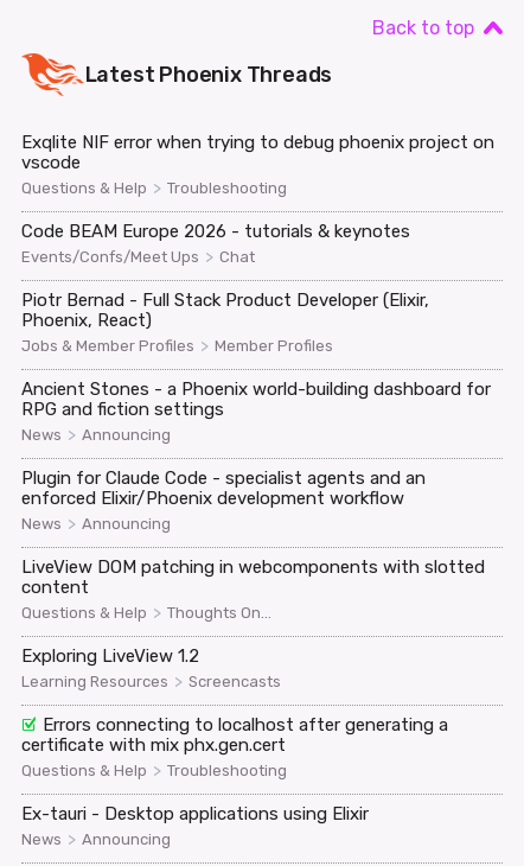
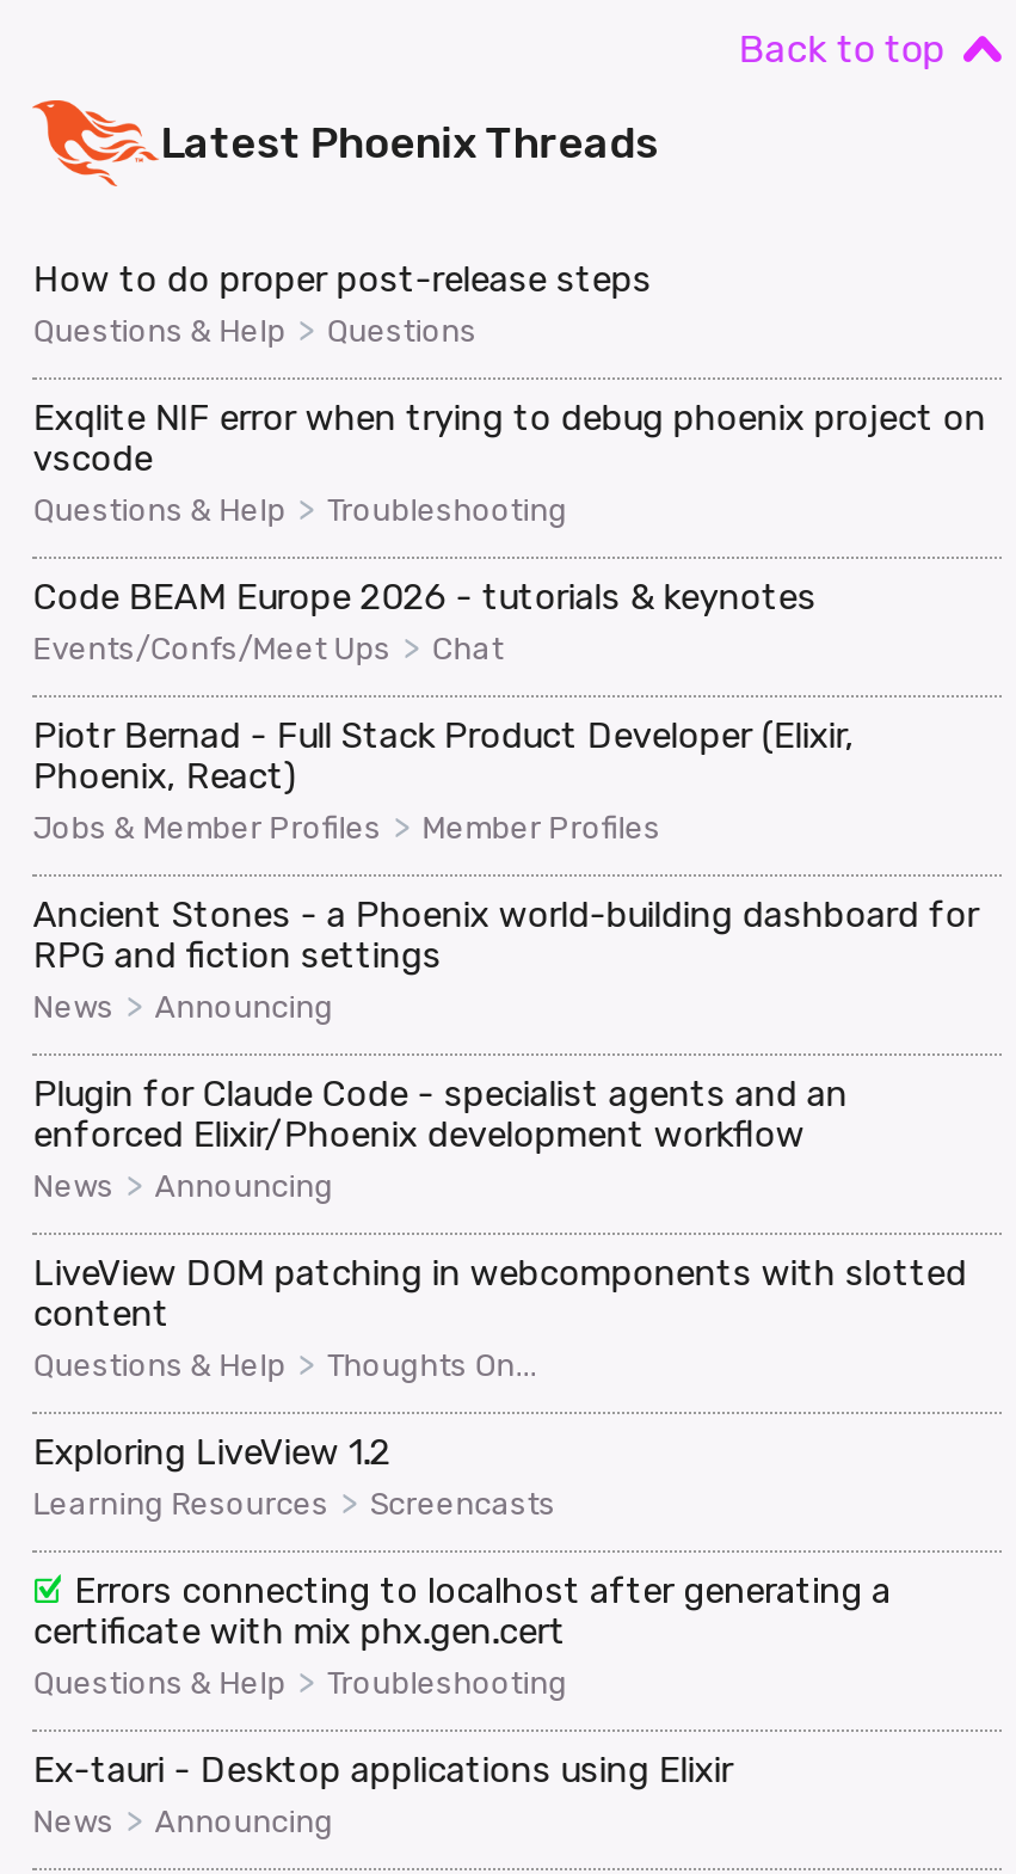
+ How to do proper post-release steps
+ Questions & Help > Questions
